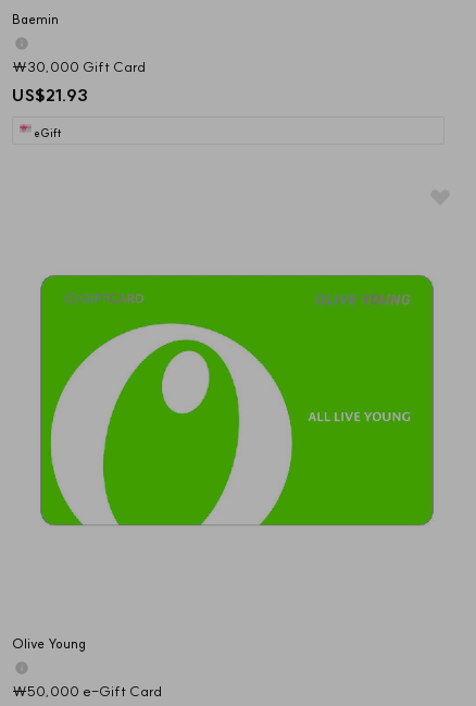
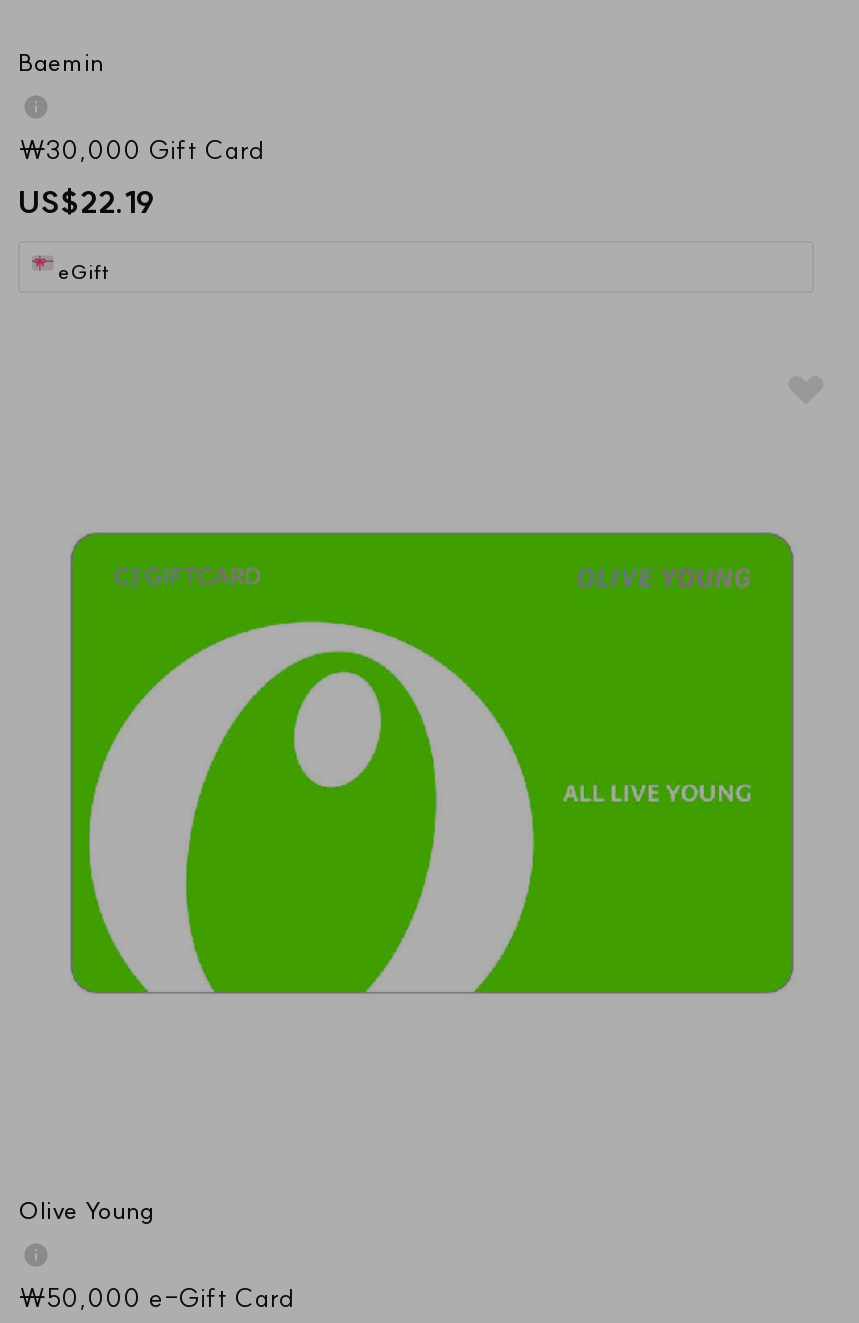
- US$21.93
+ US$22.19
